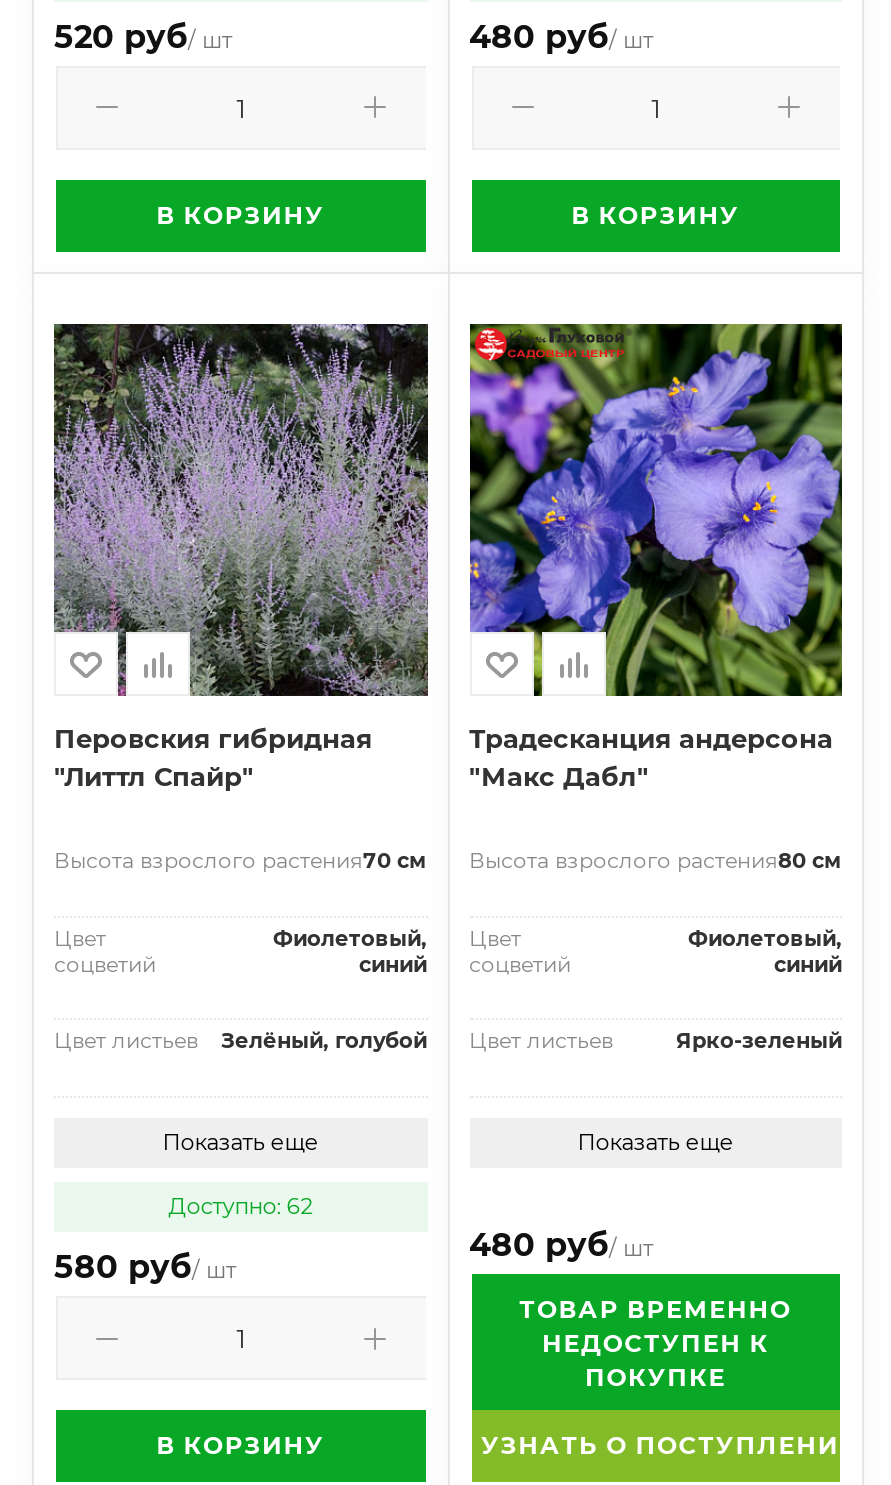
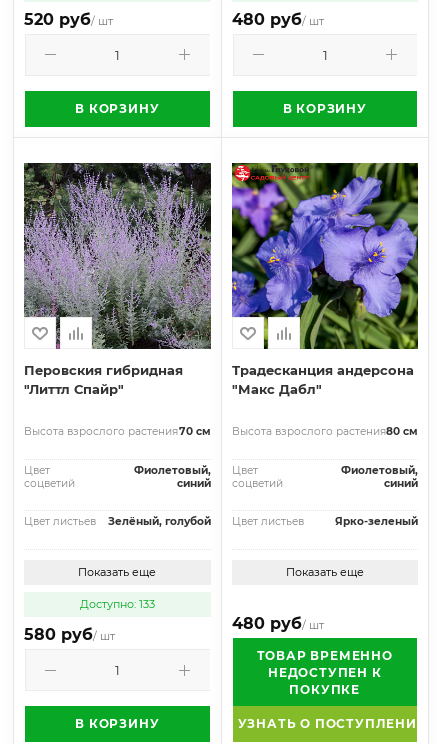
- Доступно: 62
+ Доступно: 133
